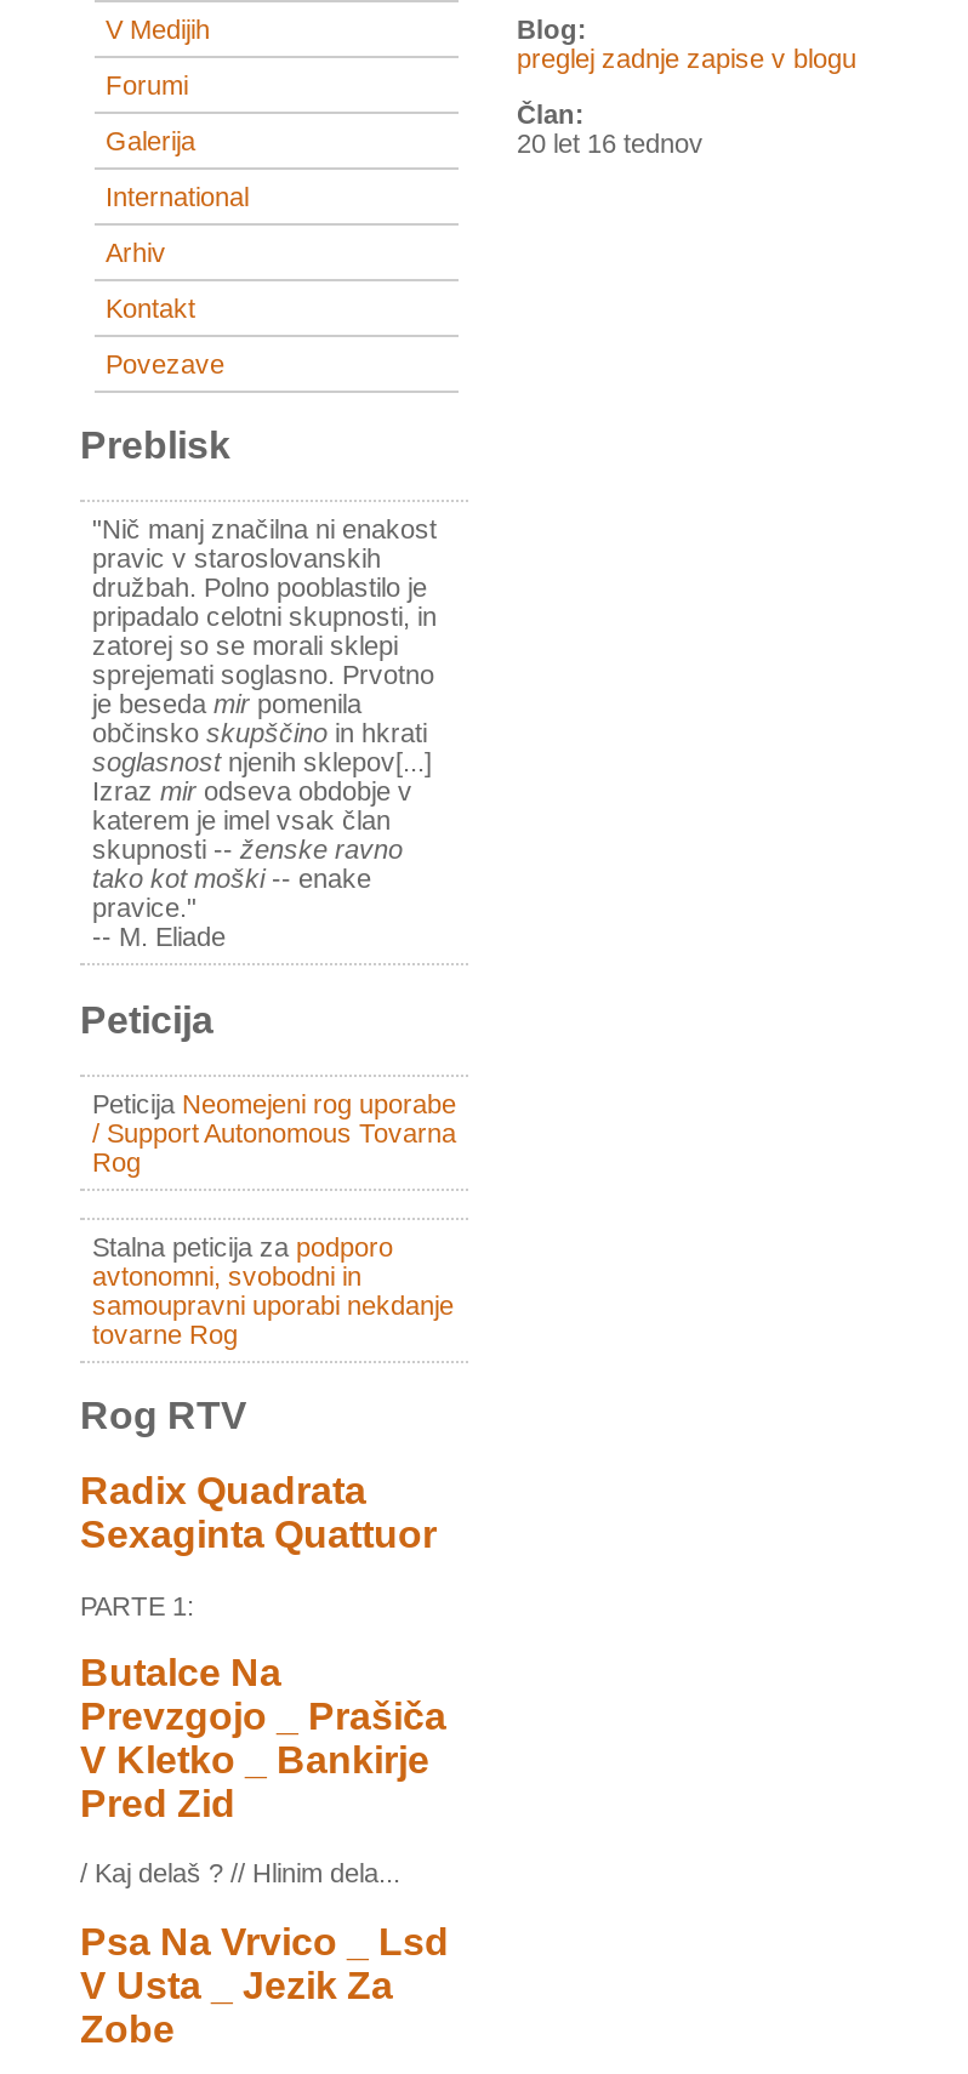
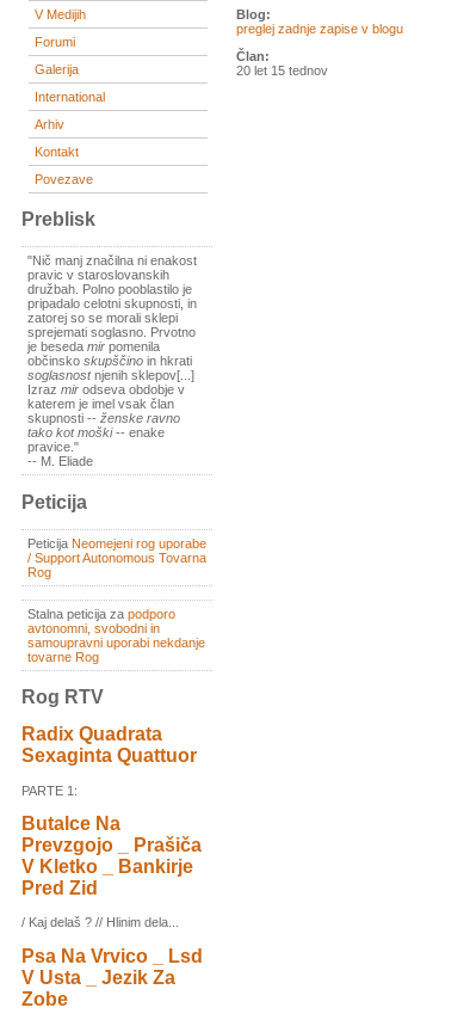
- 20 let 16 tednov
+ 20 let 15 tednov
